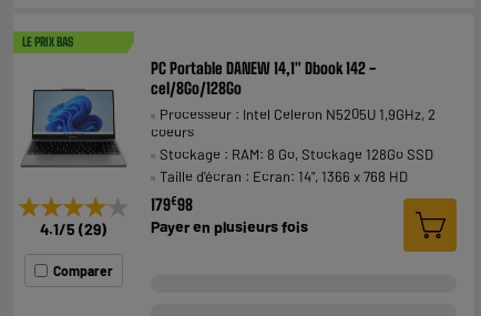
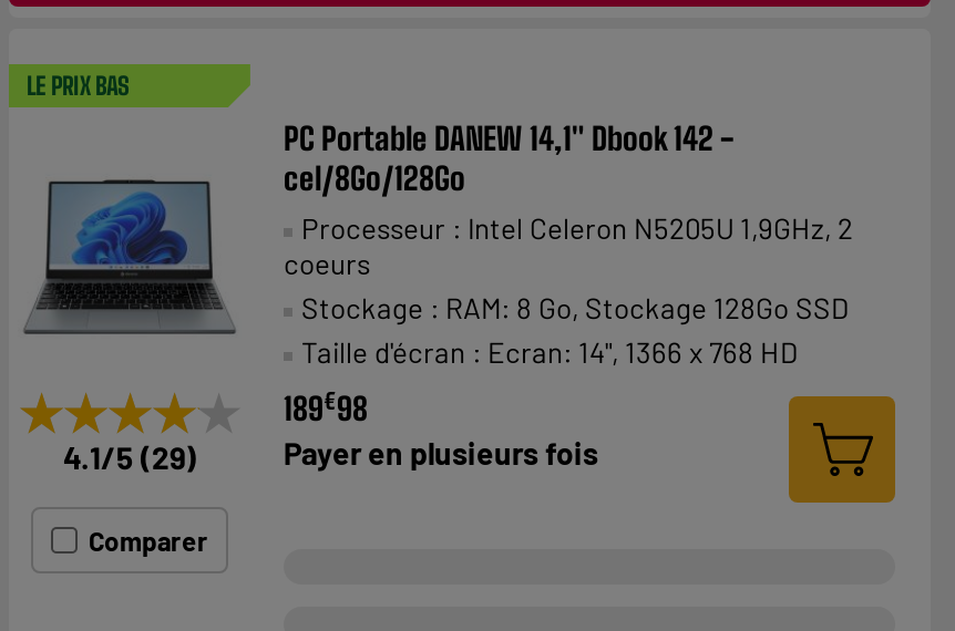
- 179€98
+ 189€98
